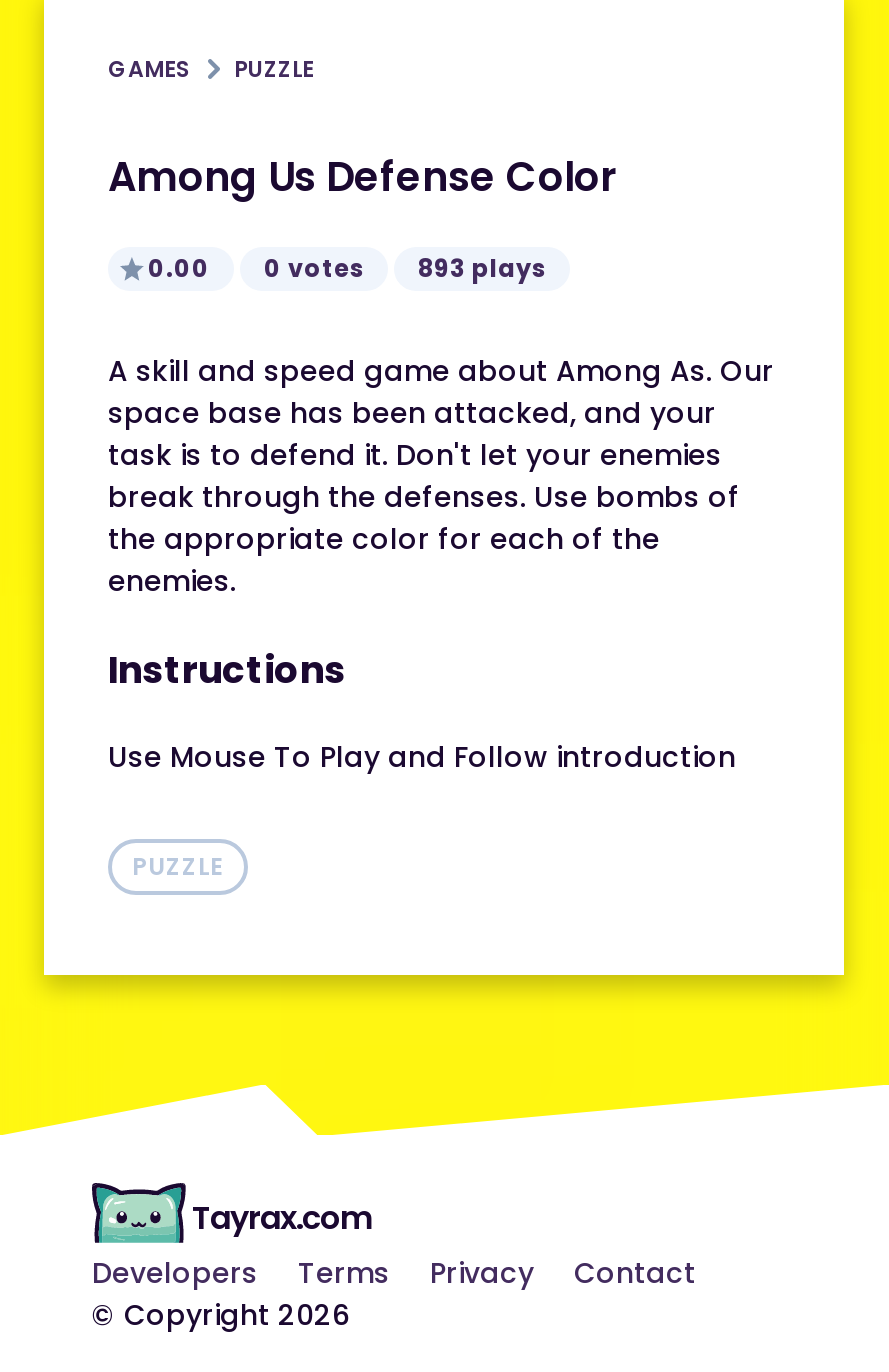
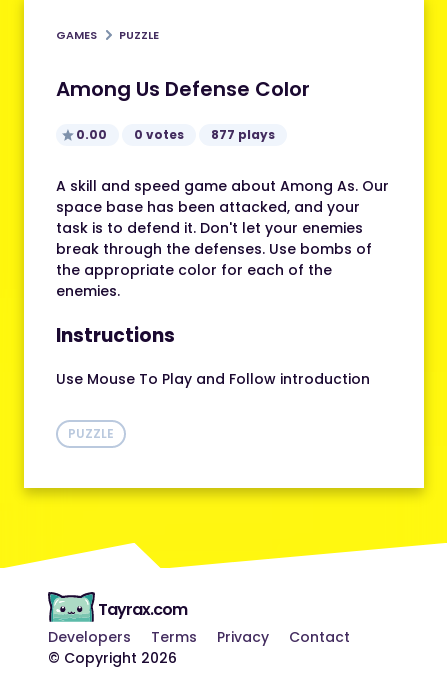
- 0.00 0 votes 893 plays
+ 0.00 0 votes 877 plays
